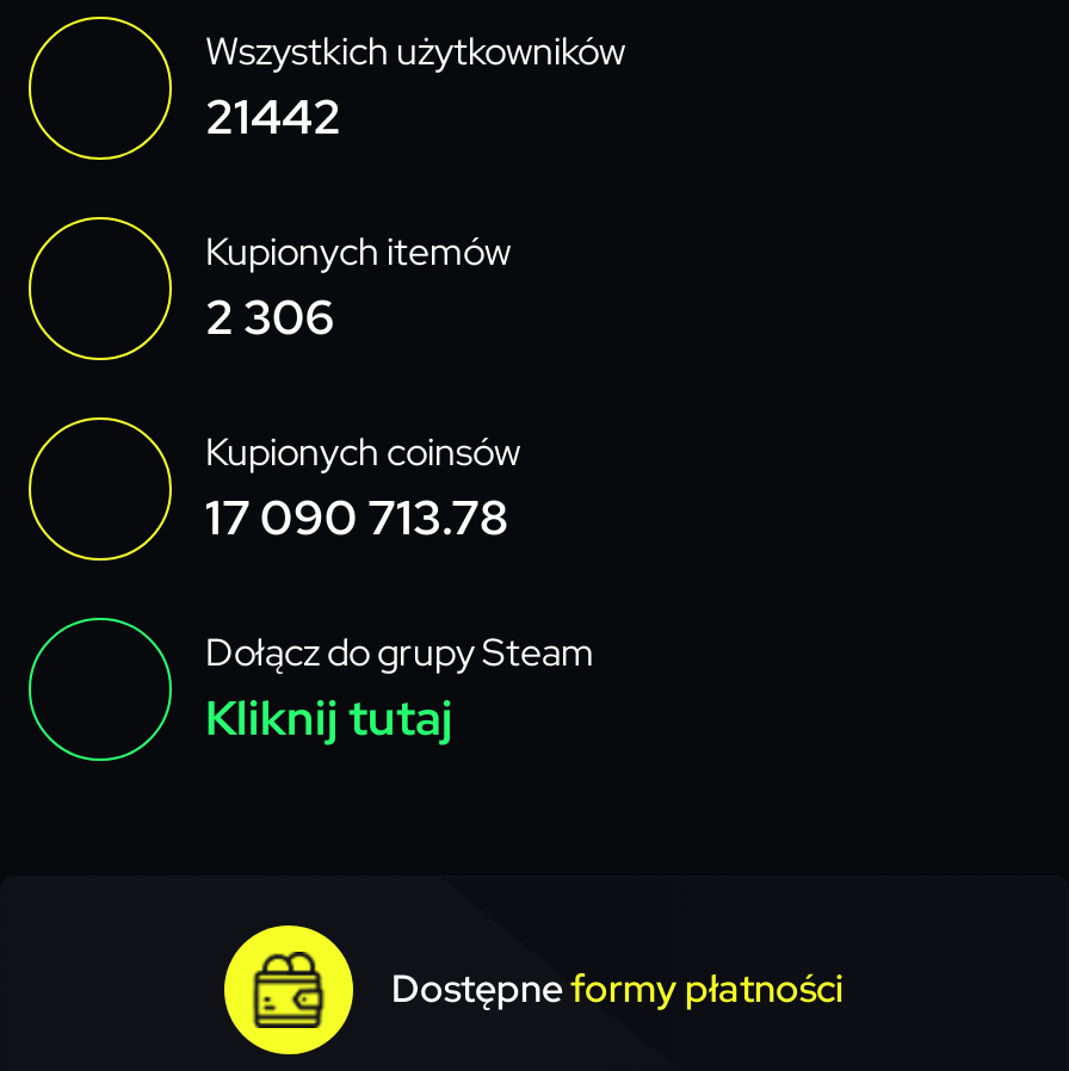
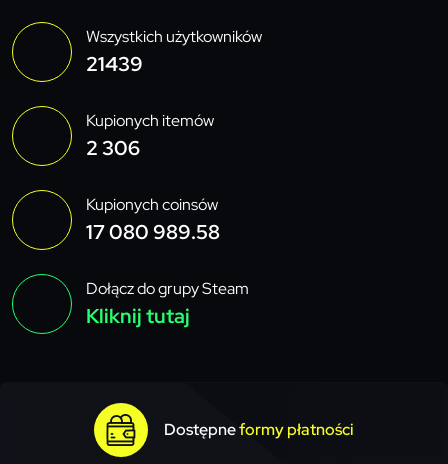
- 21442
+ 21439

- 17 090 713.78
+ 17 080 989.58
